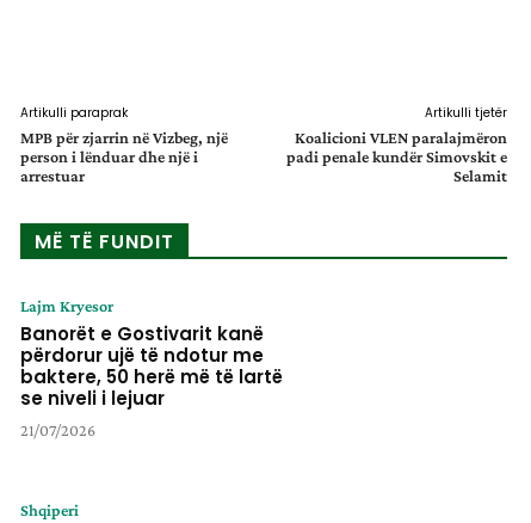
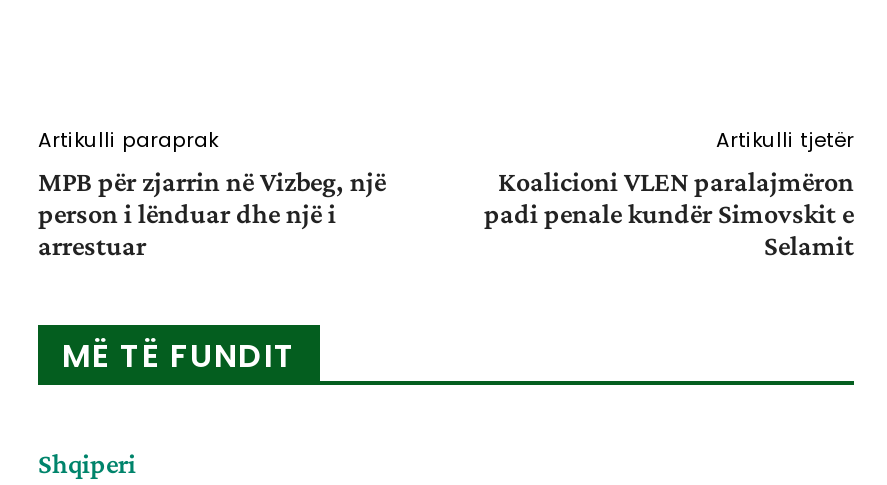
- Lajm Kryesor
- Banorët e Gostivarit kanë
- përdorur ujë të ndotur me
- baktere, 50 herë më të lartë
- se niveli i lejuar
- 21/07/2026
